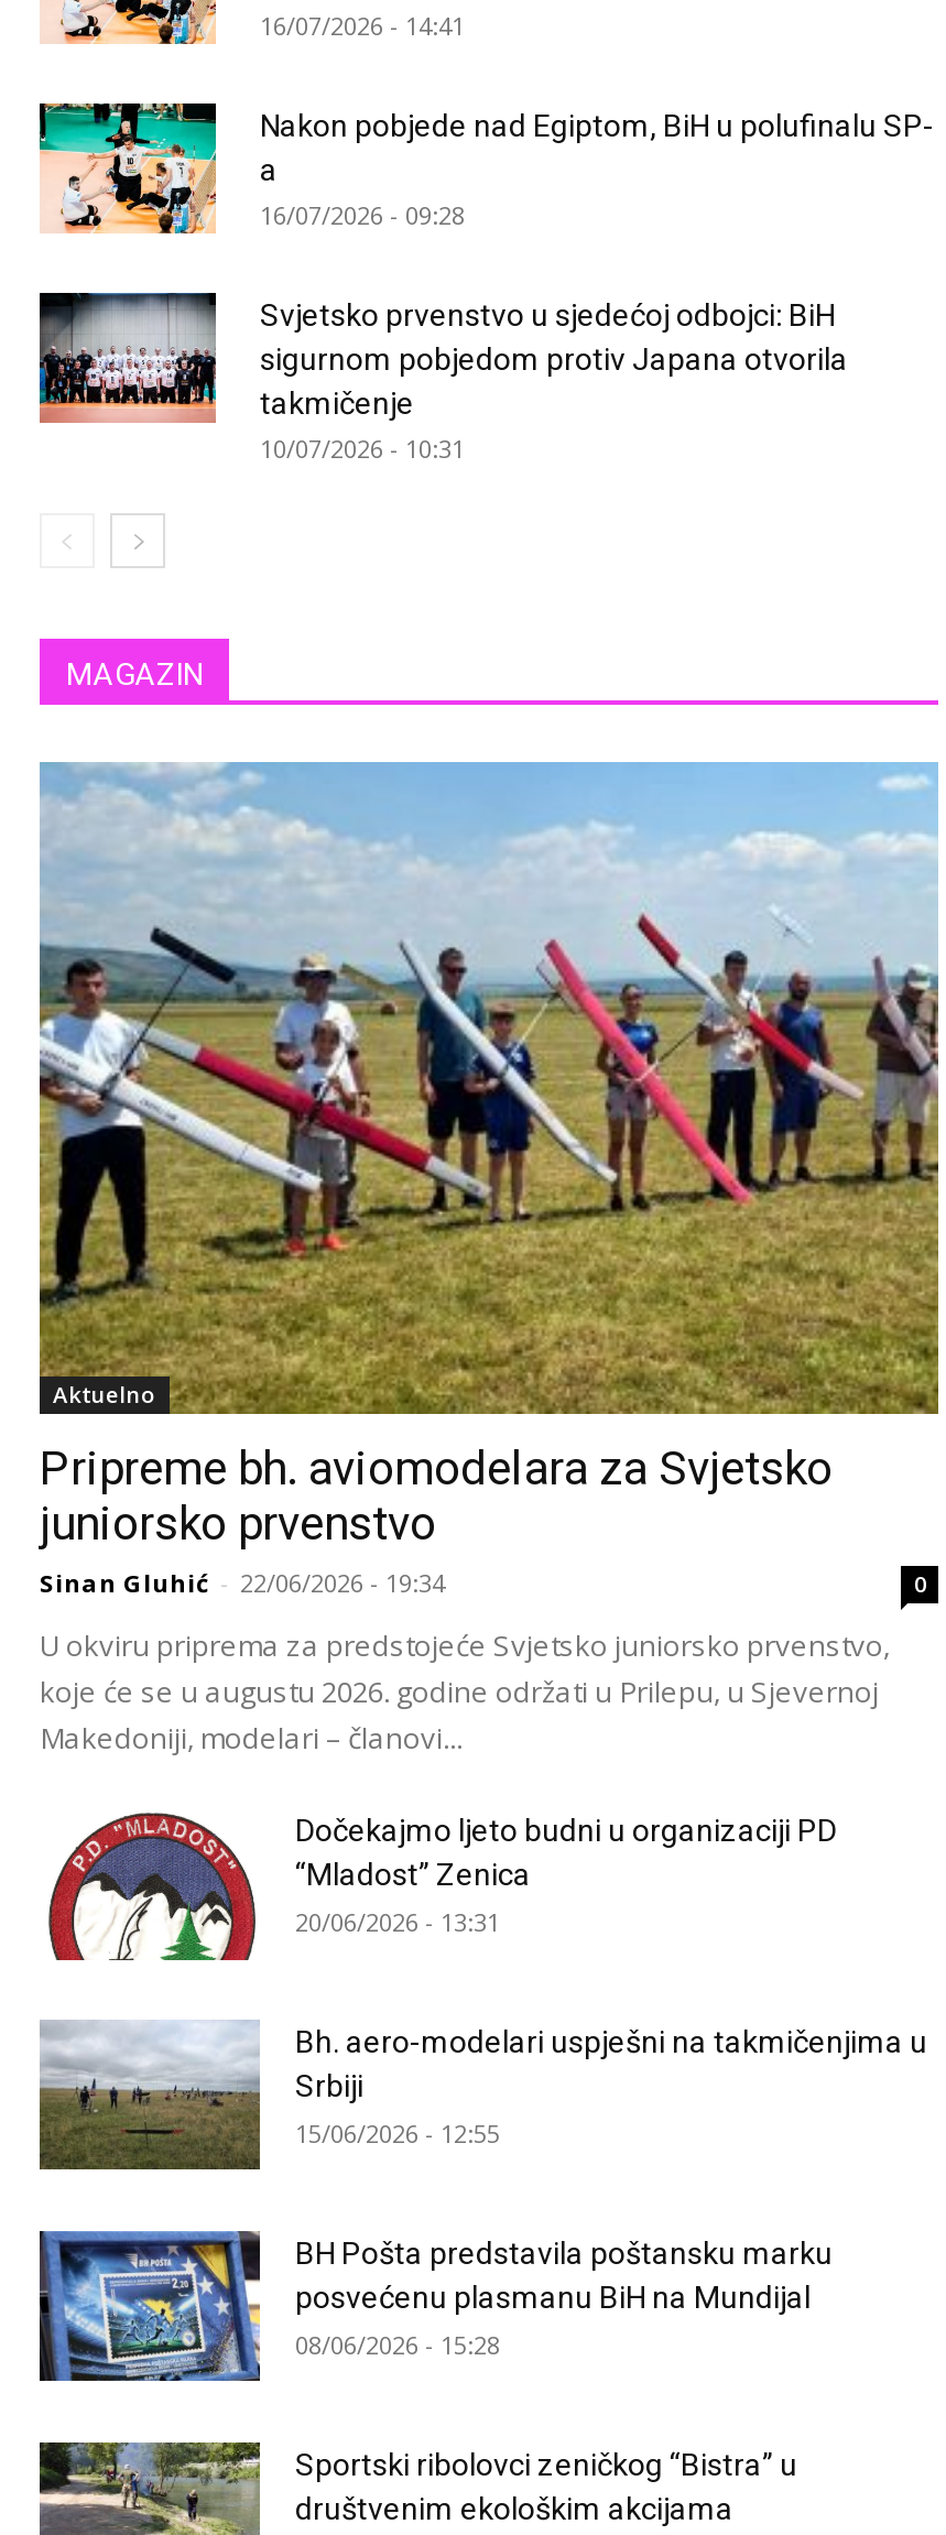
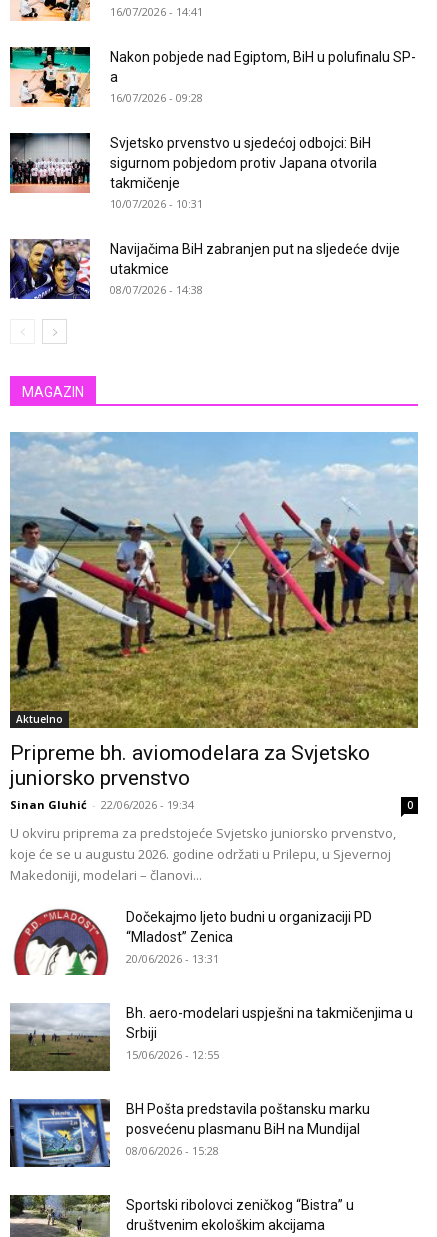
+ [image]
+ Navijačima BiH zabranjen put na sljedeće dvije
+ utakmice
+ 08/07/2026 - 14:38
